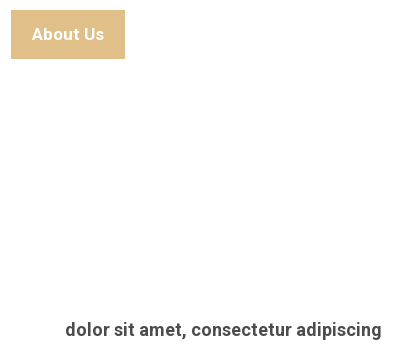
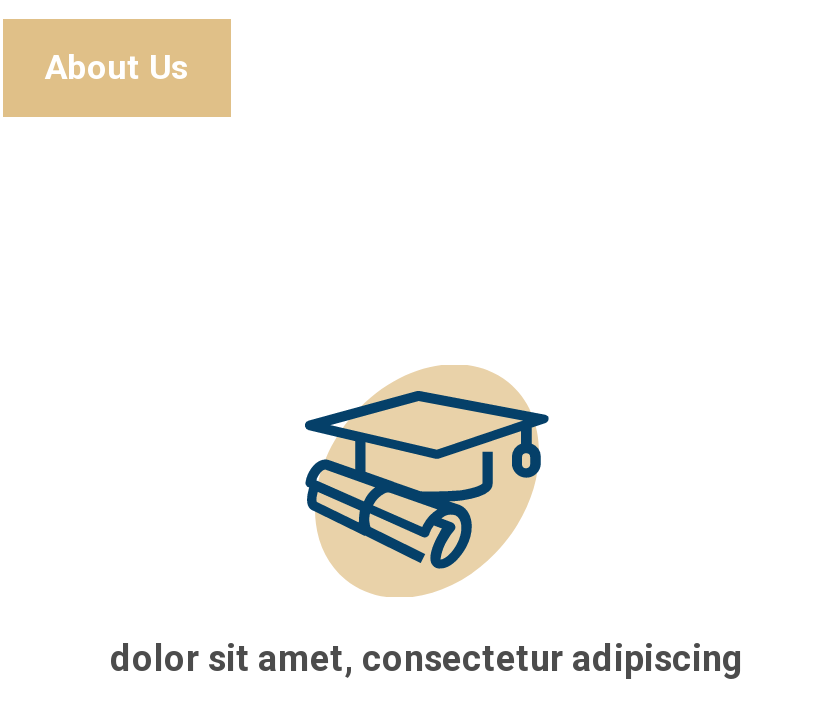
+ [image]
